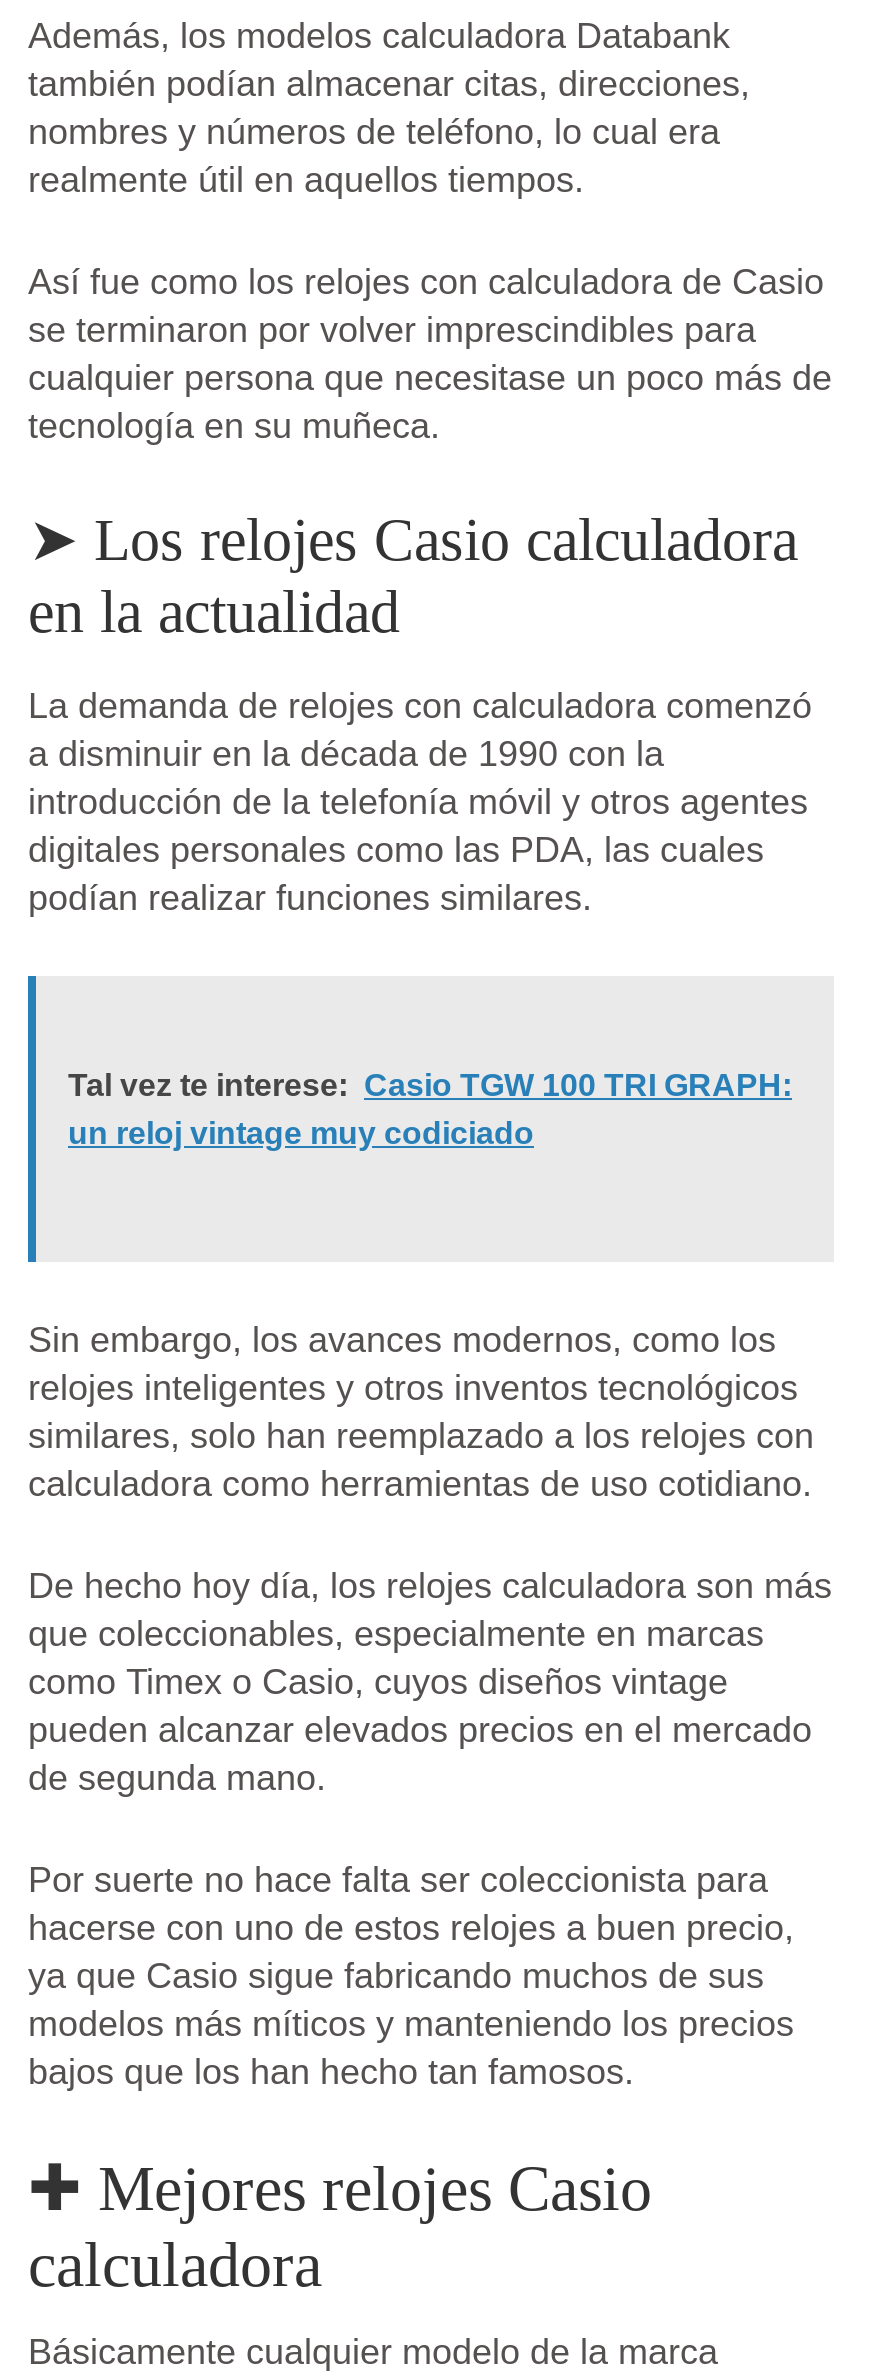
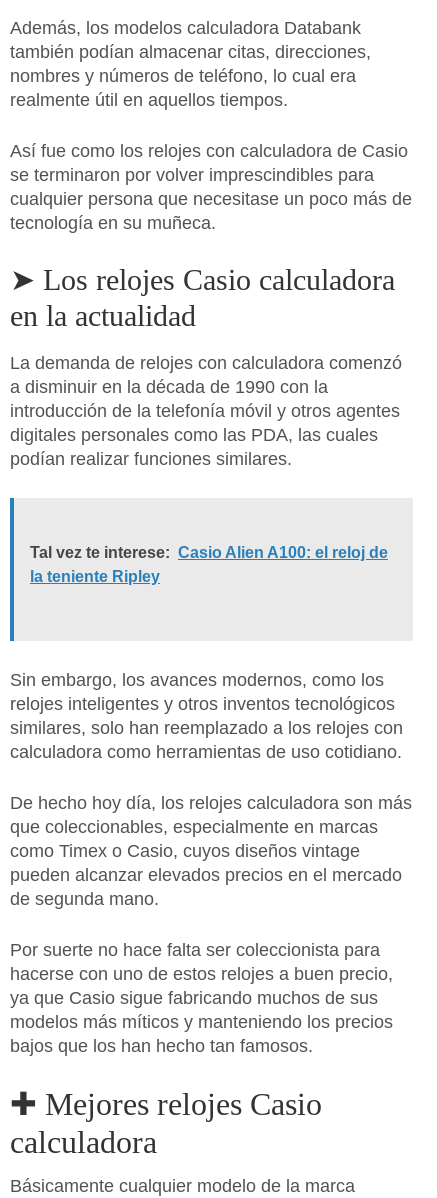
- Tal vez te interese: Casio TGW 100 TRI GRAPH:
- un reloj vintage muy codiciado
+ Tal vez te interese: Casio Alien A100: el reloj de
+ la teniente Ripley
